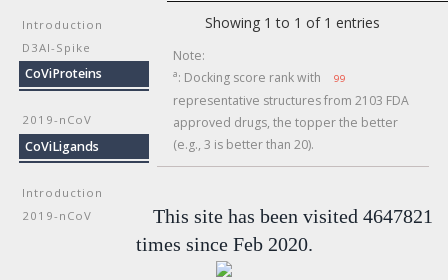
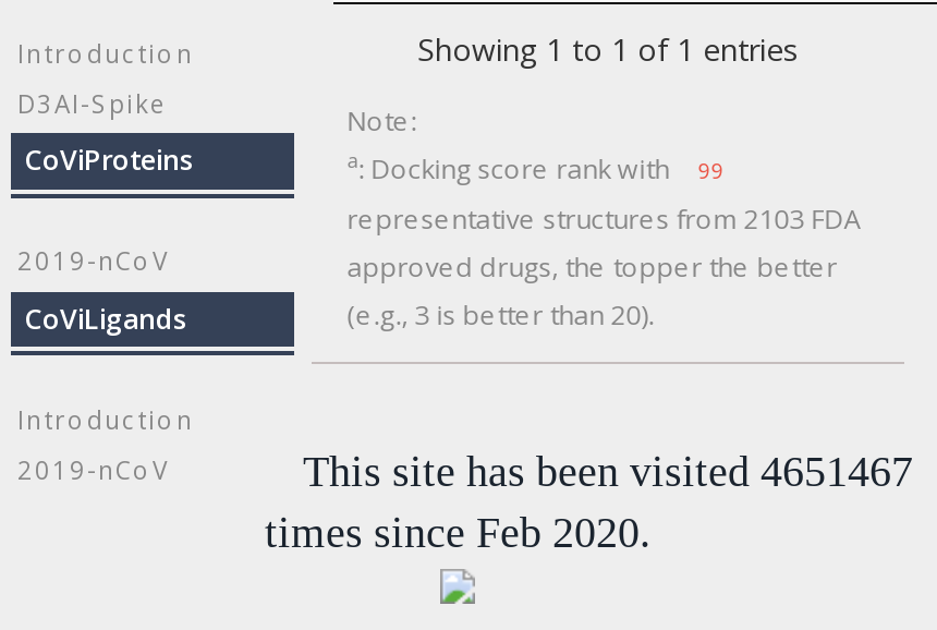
- This site has been visited 4647821
+ This site has been visited 4651467
